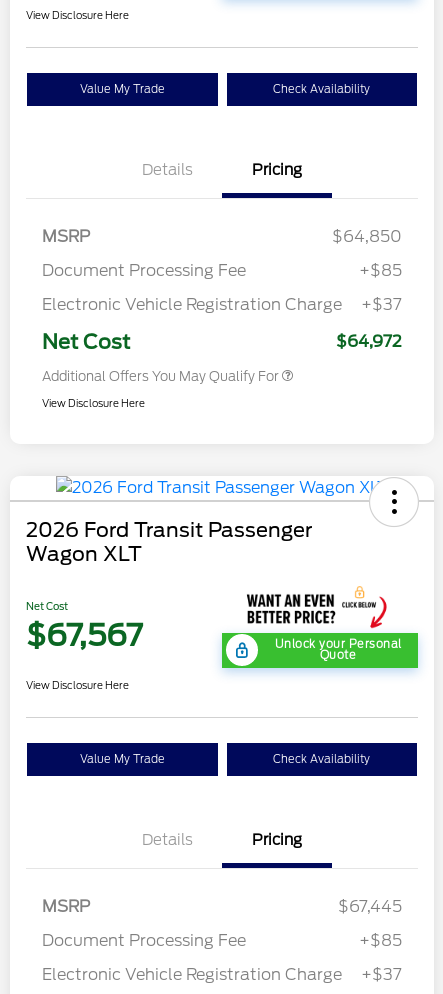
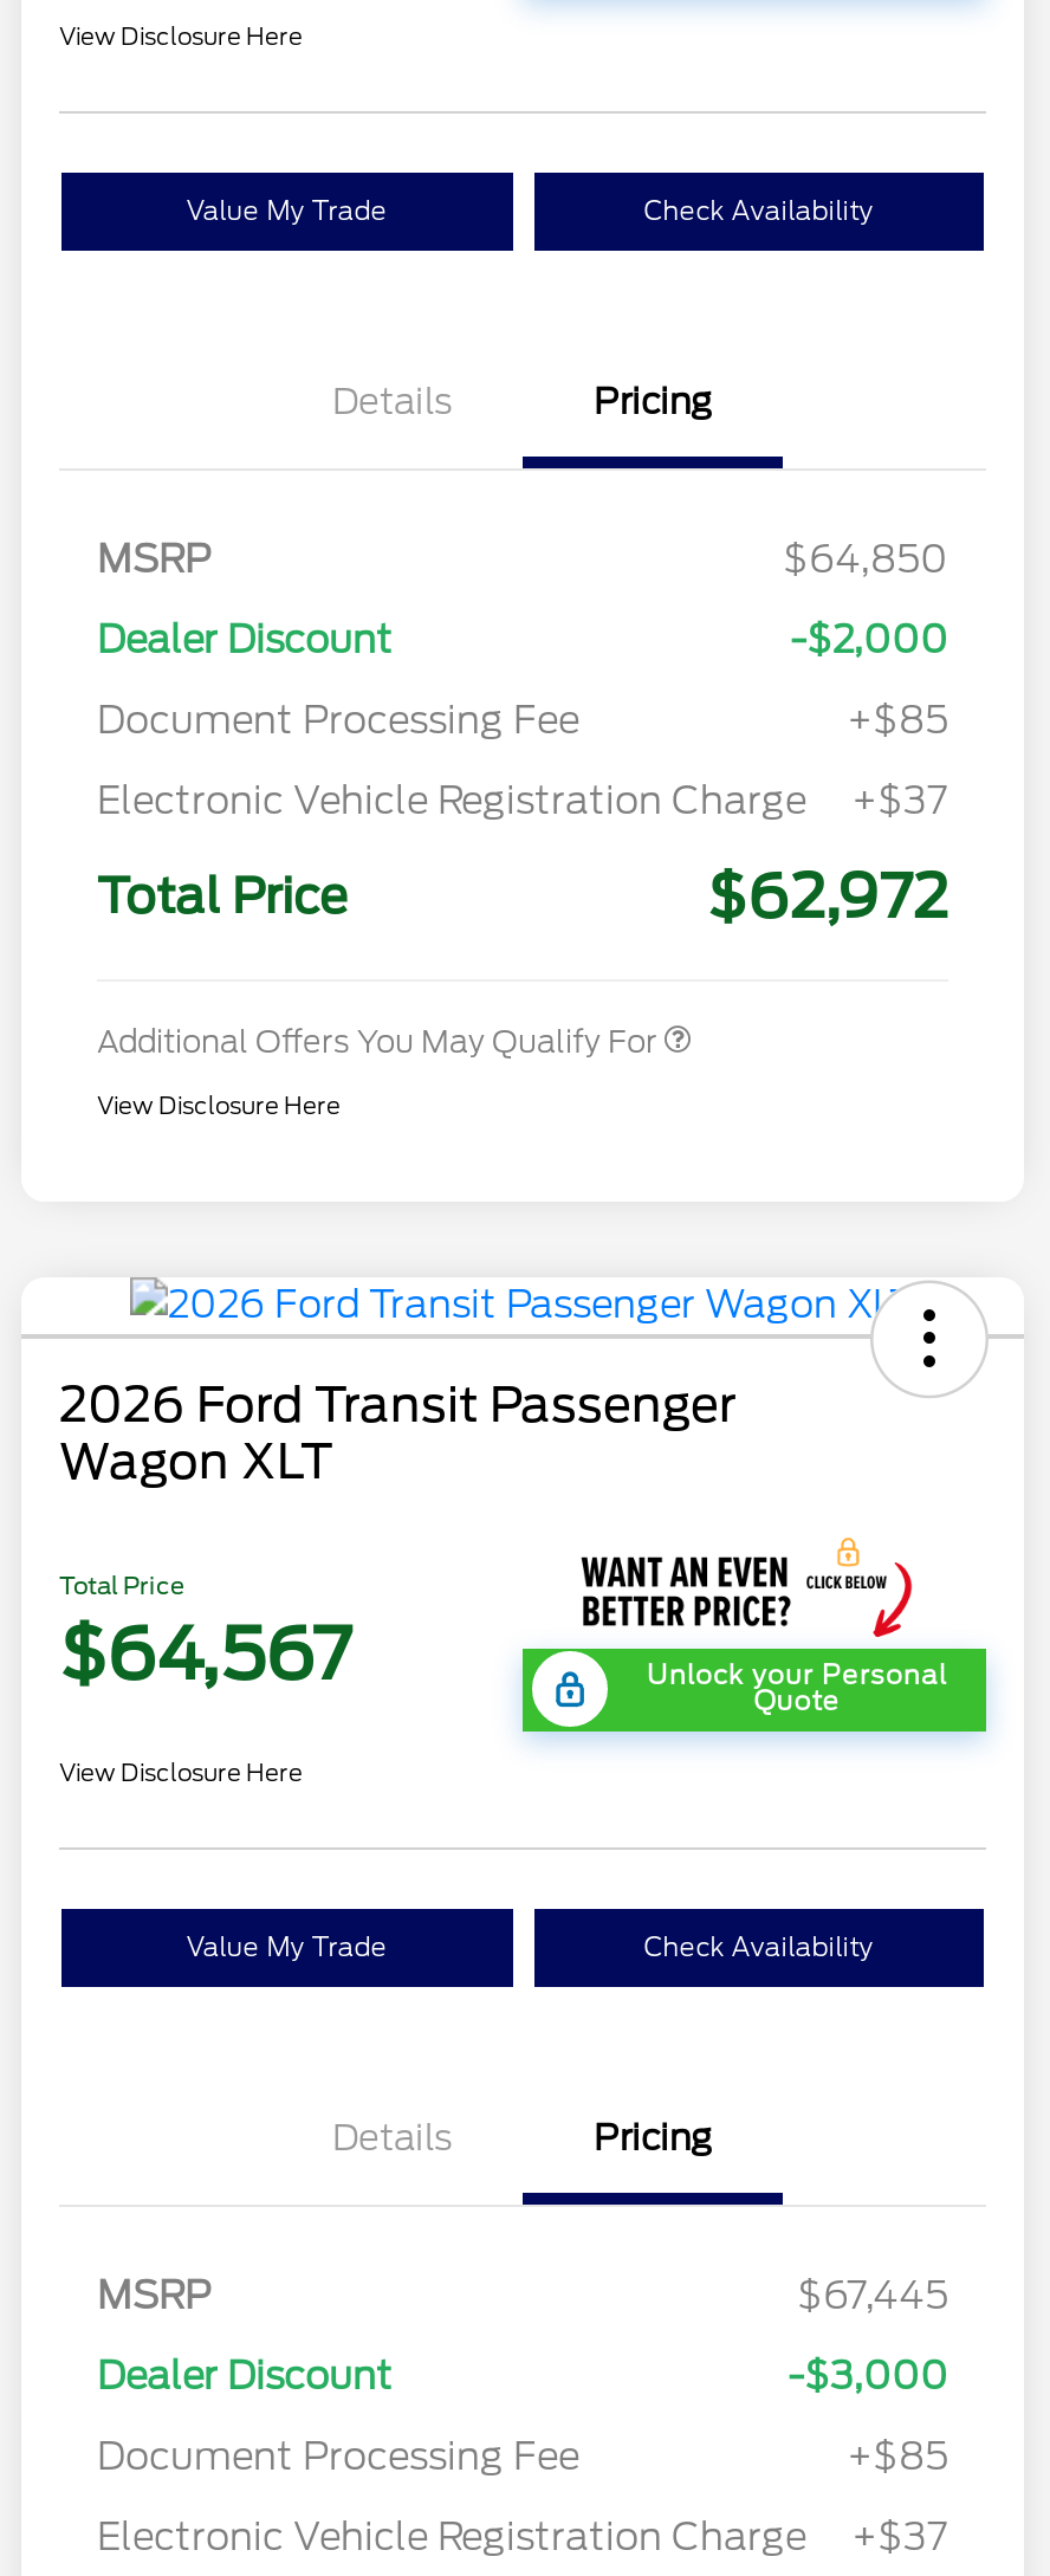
+ Dealer Discount
+ -$2,000

- Net Cost
- $64,972
+ Total Price
+ $62,972

- Net Cost
- $67,567
+ Total Price
+ $64,567

+ Dealer Discount
+ -$3,000
